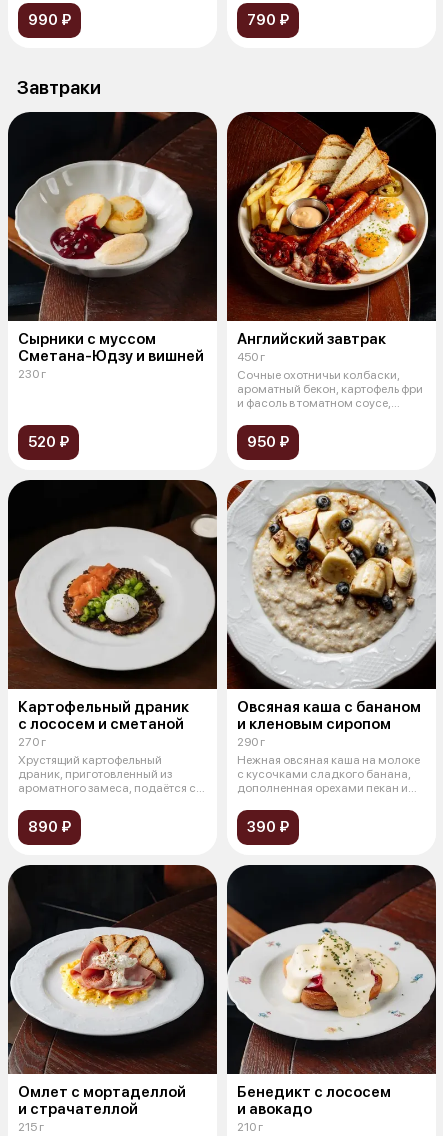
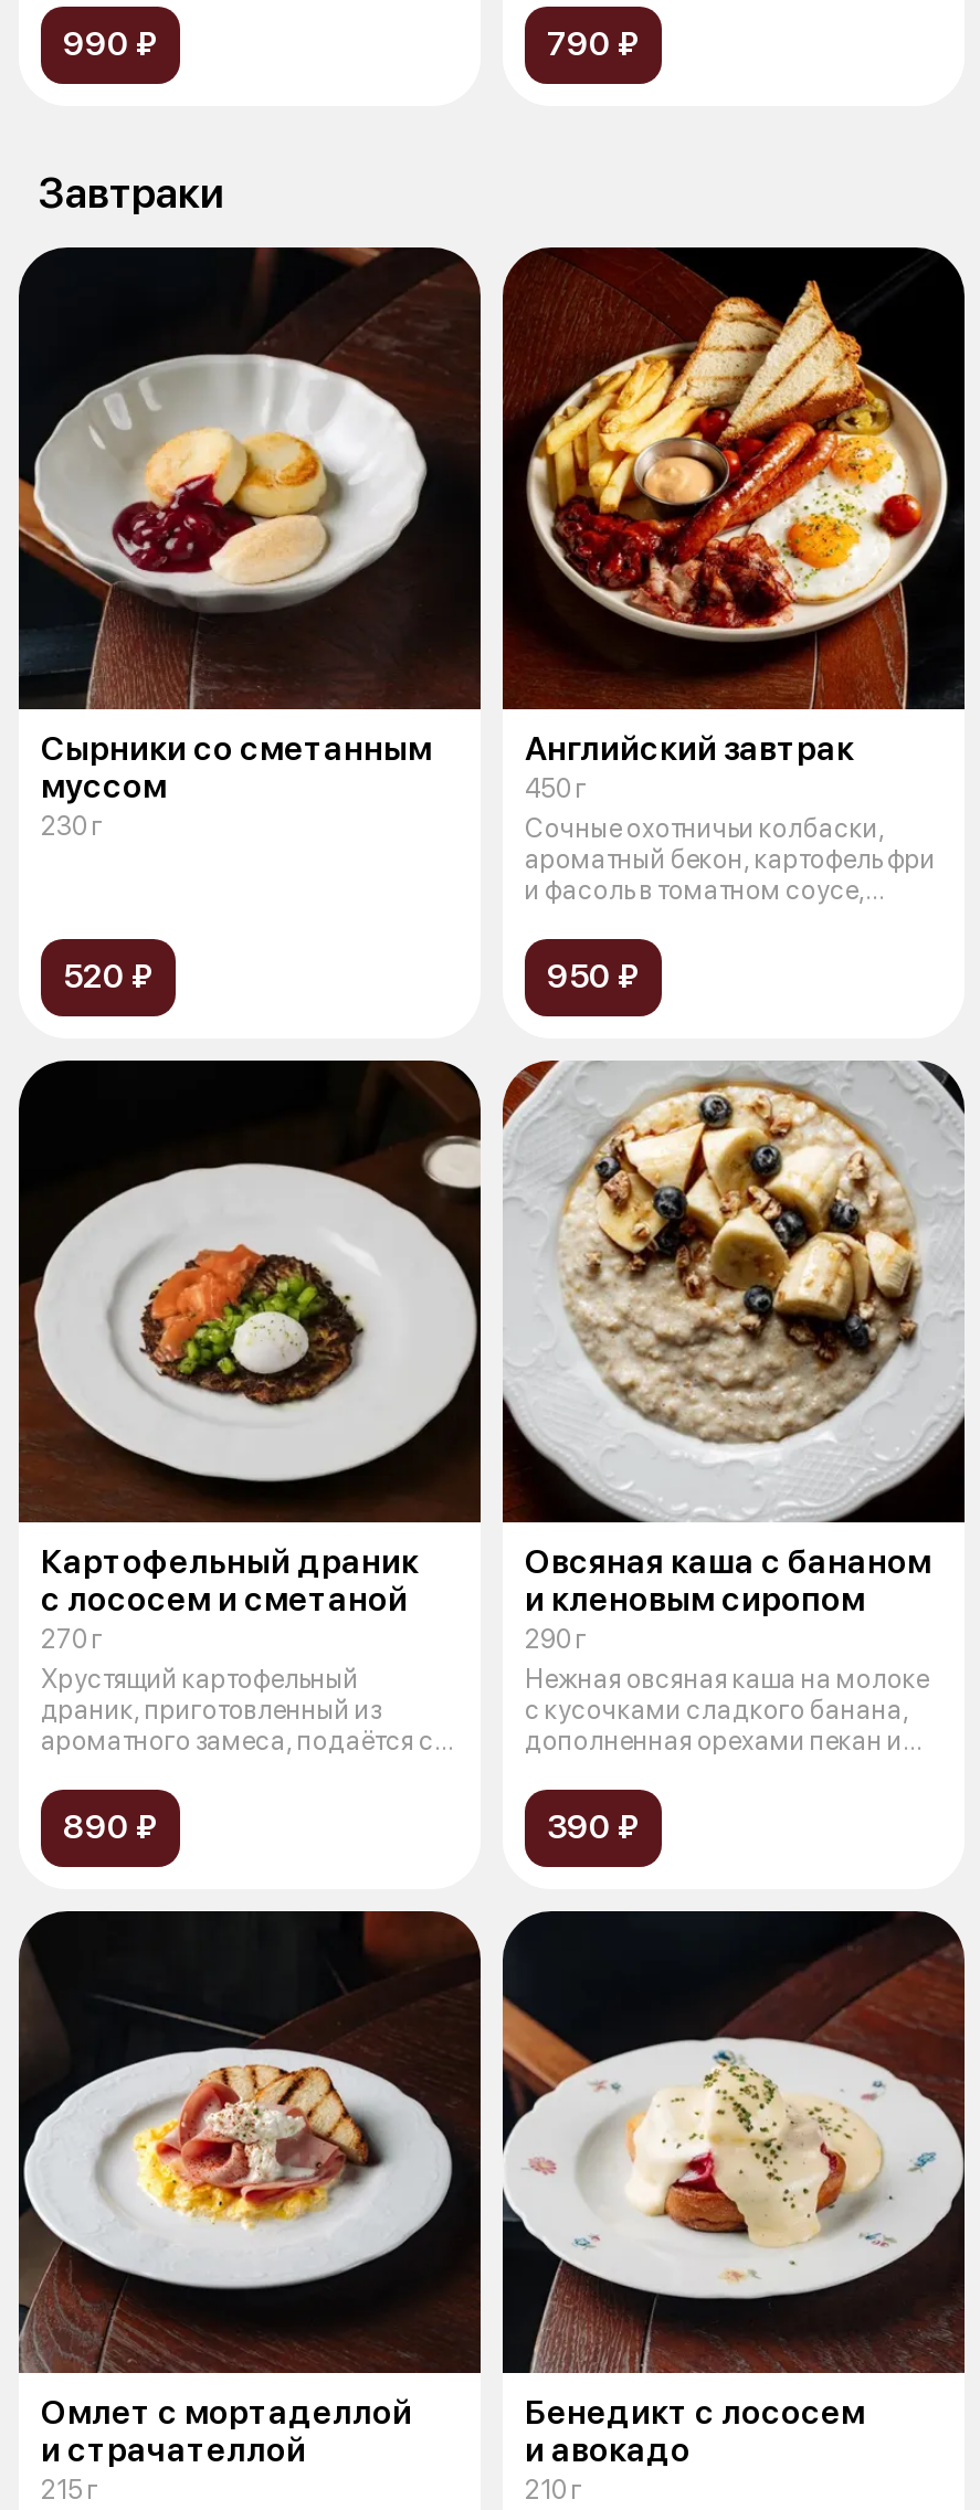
- Сырники с муссом
- Сметана-Юдзу и вишней
+ Сырники со сметанным
+ муссом
